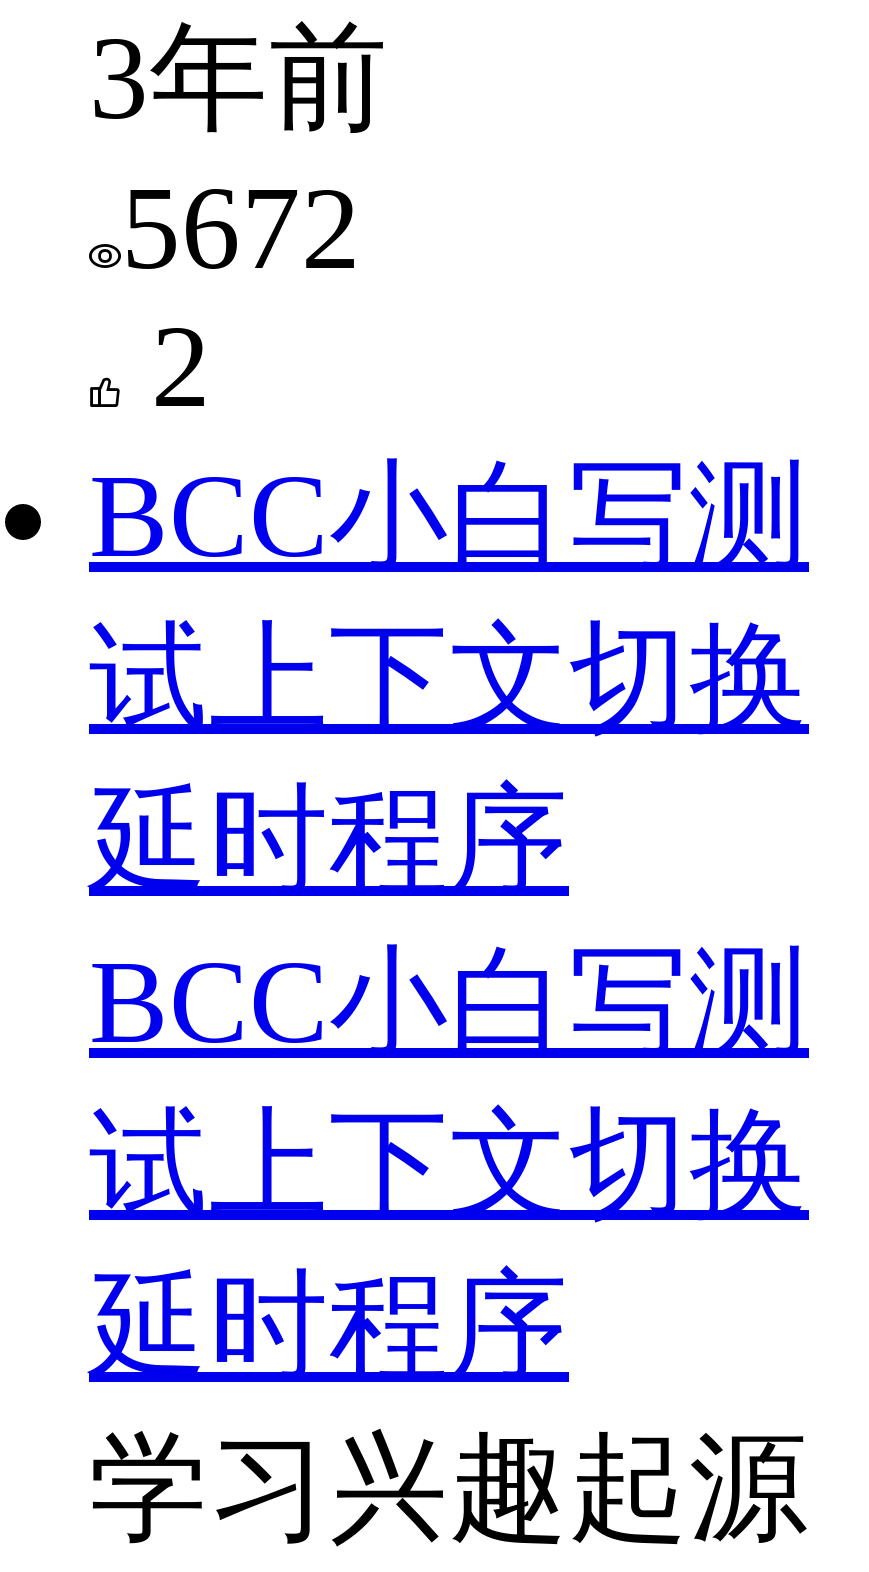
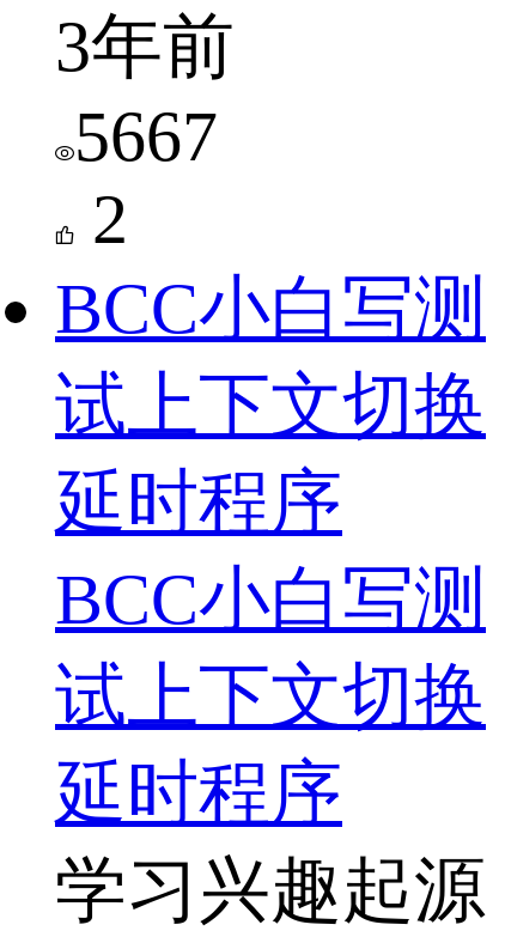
- 5672
+ 5667
